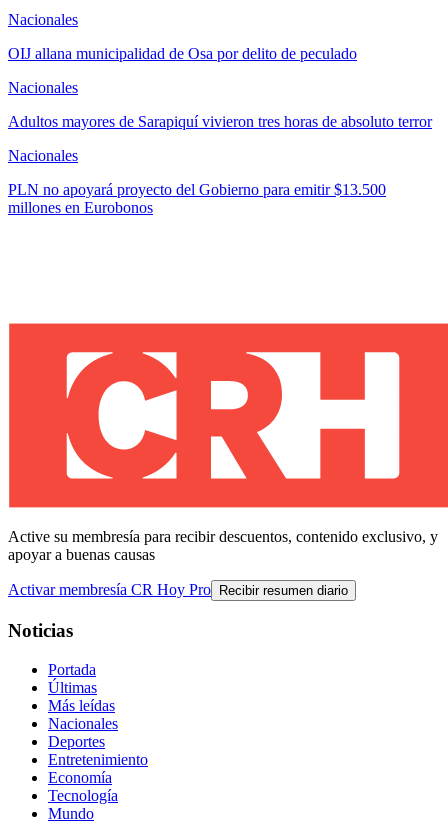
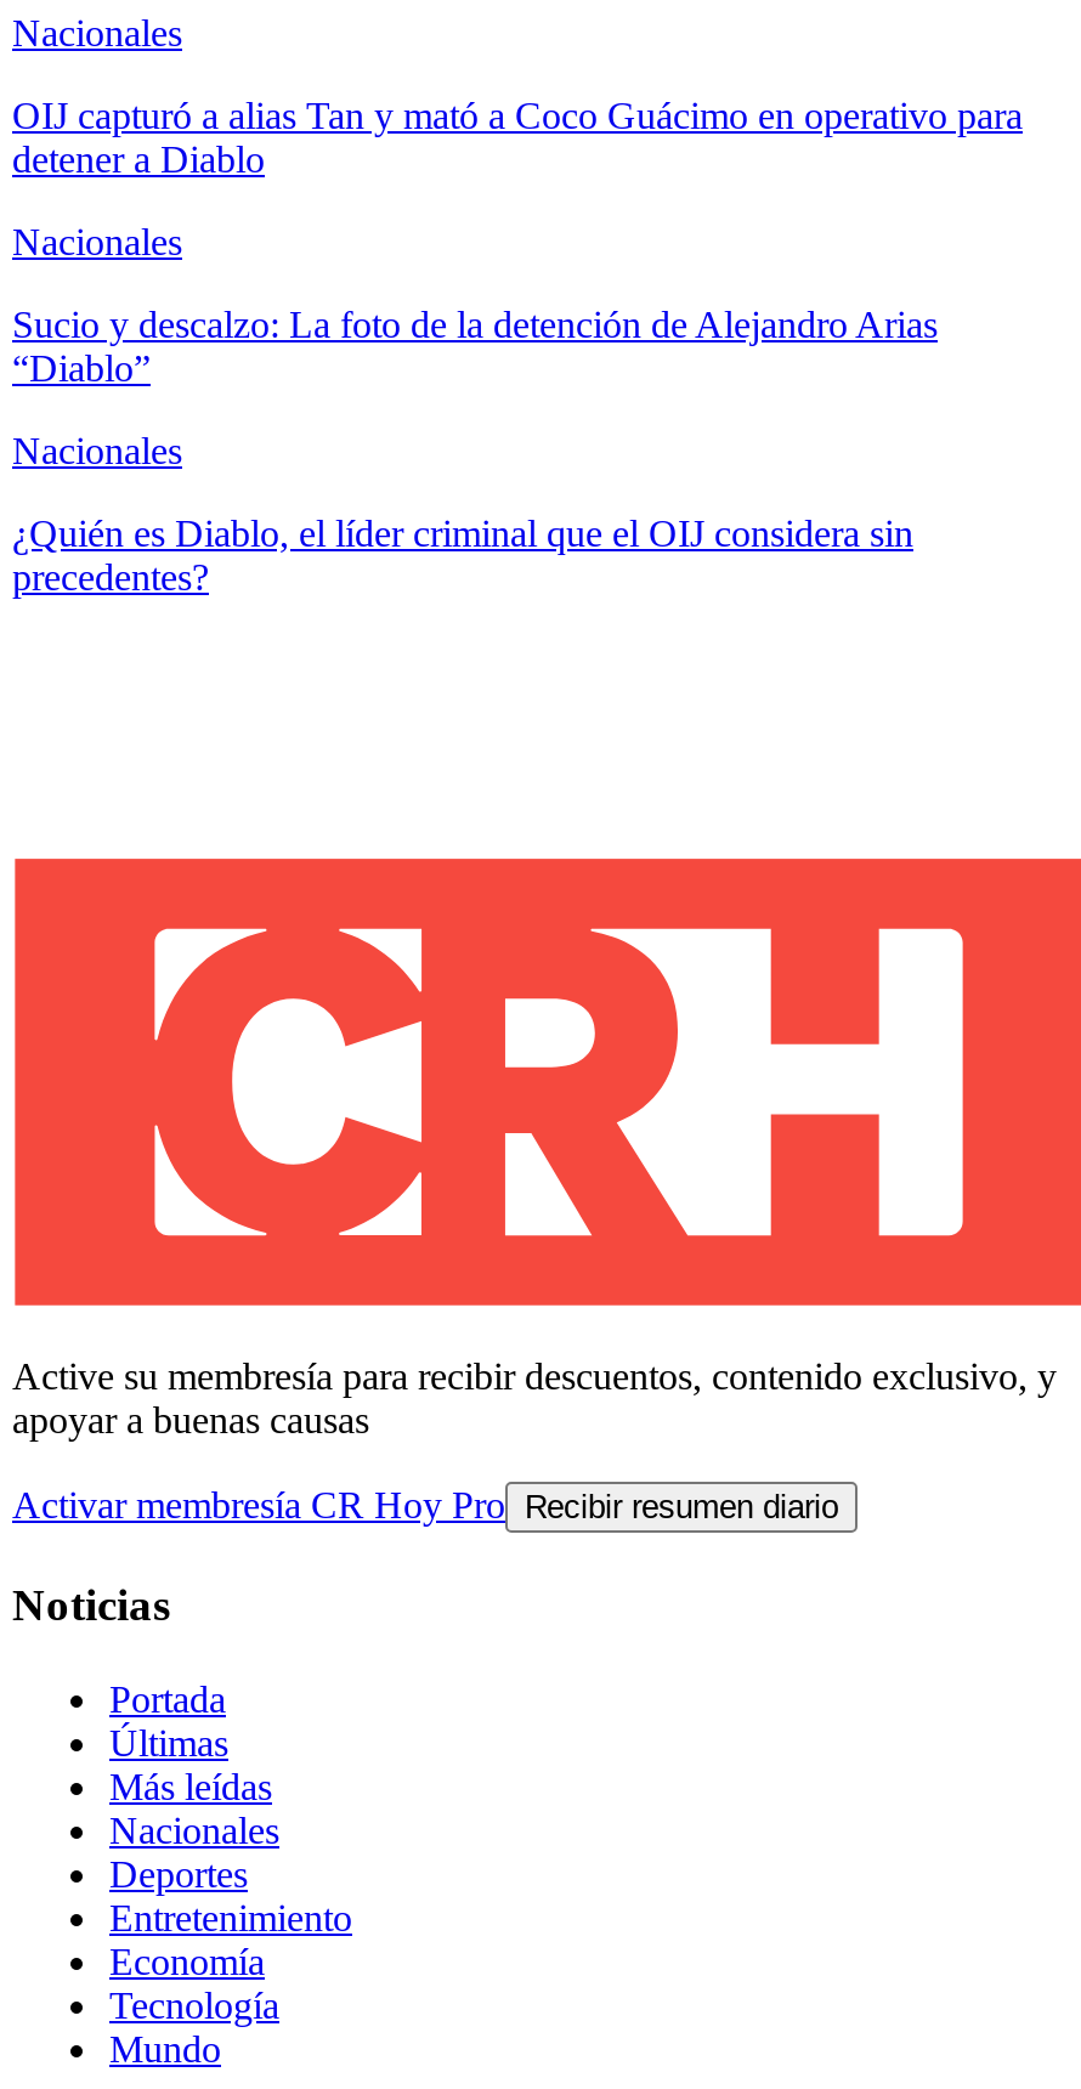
- OIJ allana municipalidad de Osa por delito de peculado
+ OIJ capturó a alias Tan y mató a Coco Guácimo en operativo para
+ detener a Diablo

- Adultos mayores de Sarapiquí vivieron tres horas de absoluto terror
+ Sucio y descalzo: La foto de la detención de Alejandro Arias
+ “Diablo”

- PLN no apoyará proyecto del Gobierno para emitir $13.500
- millones en Eurobonos
+ ¿Quién es Diablo, el líder criminal que el OIJ considera sin
+ precedentes?
